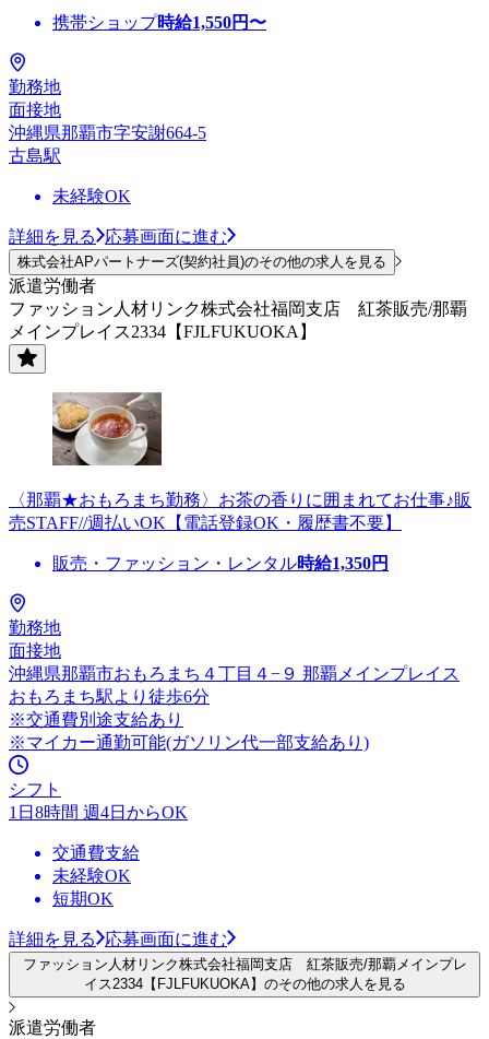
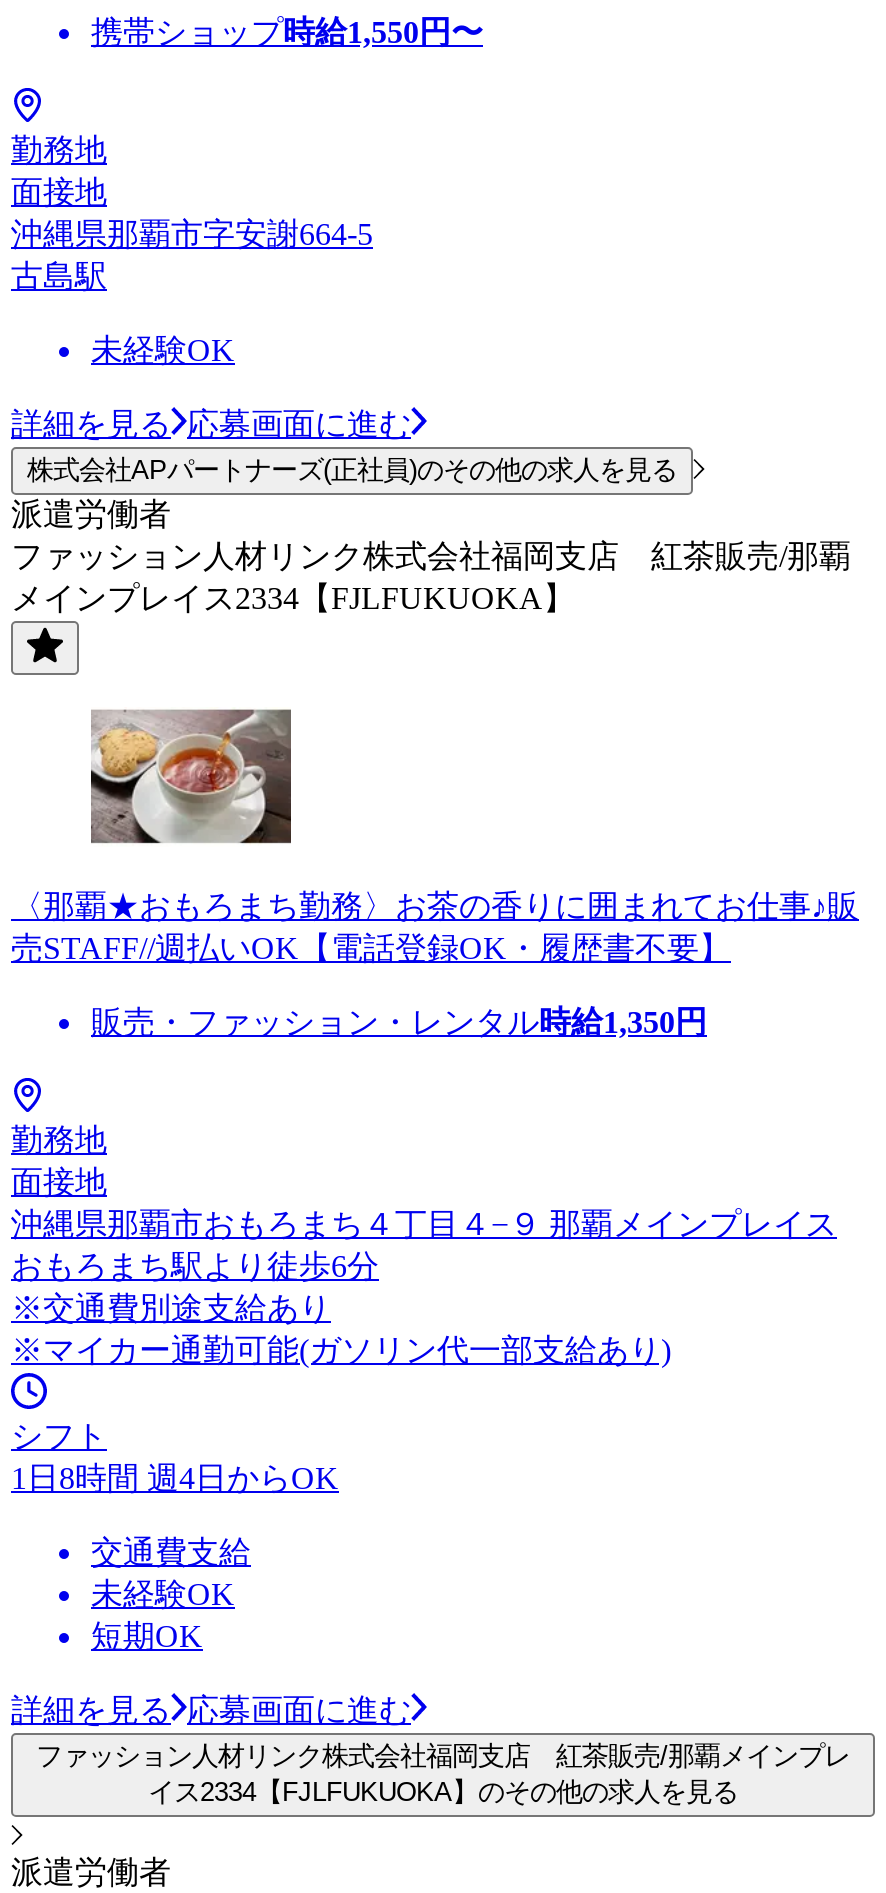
- 株式会社APパートナーズ(契約社員)のその他の求人を見る
+ 株式会社APパートナーズ(正社員)のその他の求人を見る
